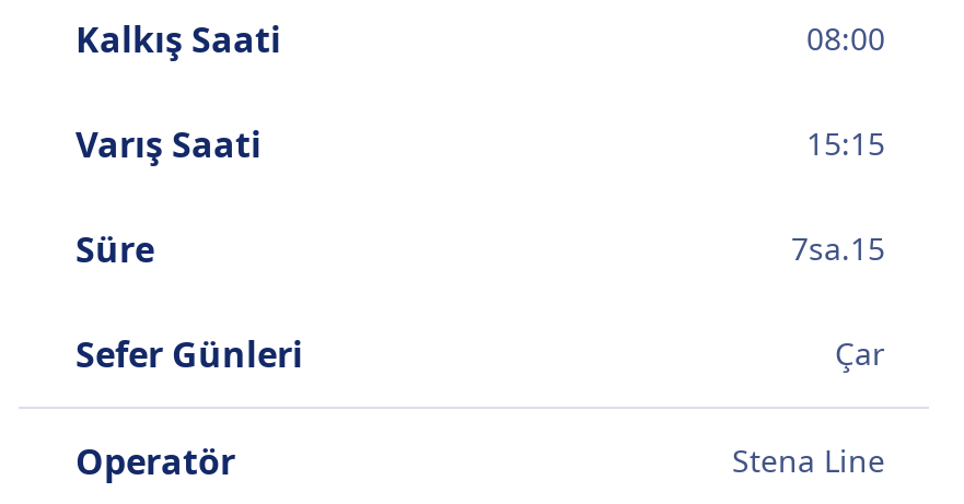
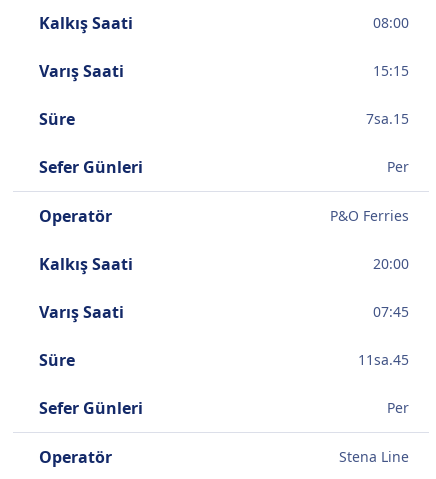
- Çar
+ Per
+ Operatör
+ P&O Ferries
+ Kalkış Saati
+ 20:00
+ Varış Saati
+ 07:45
+ Süre
+ 11 sa.45
+ Sefer Günleri
+ Per
